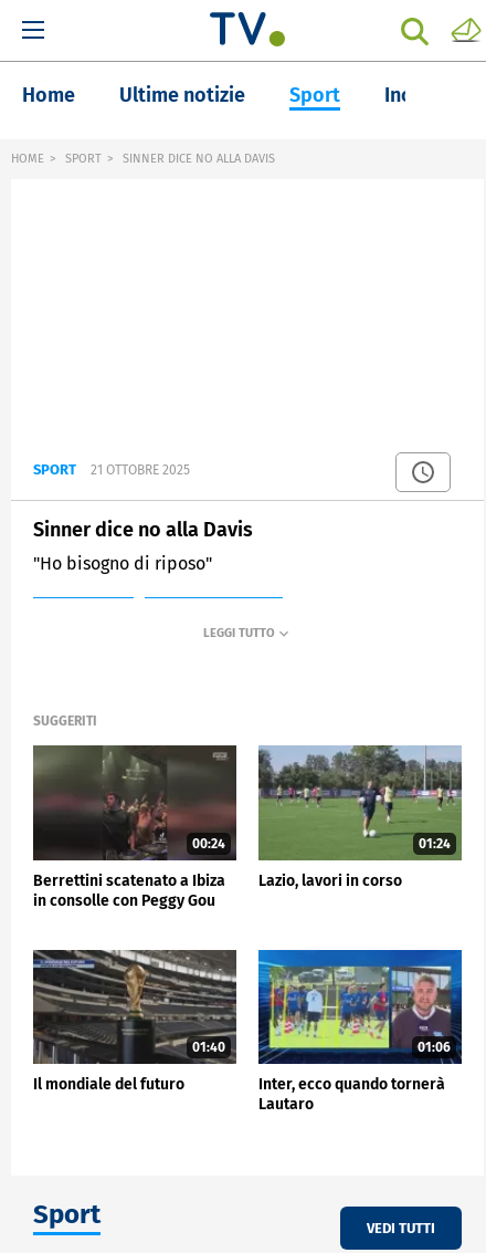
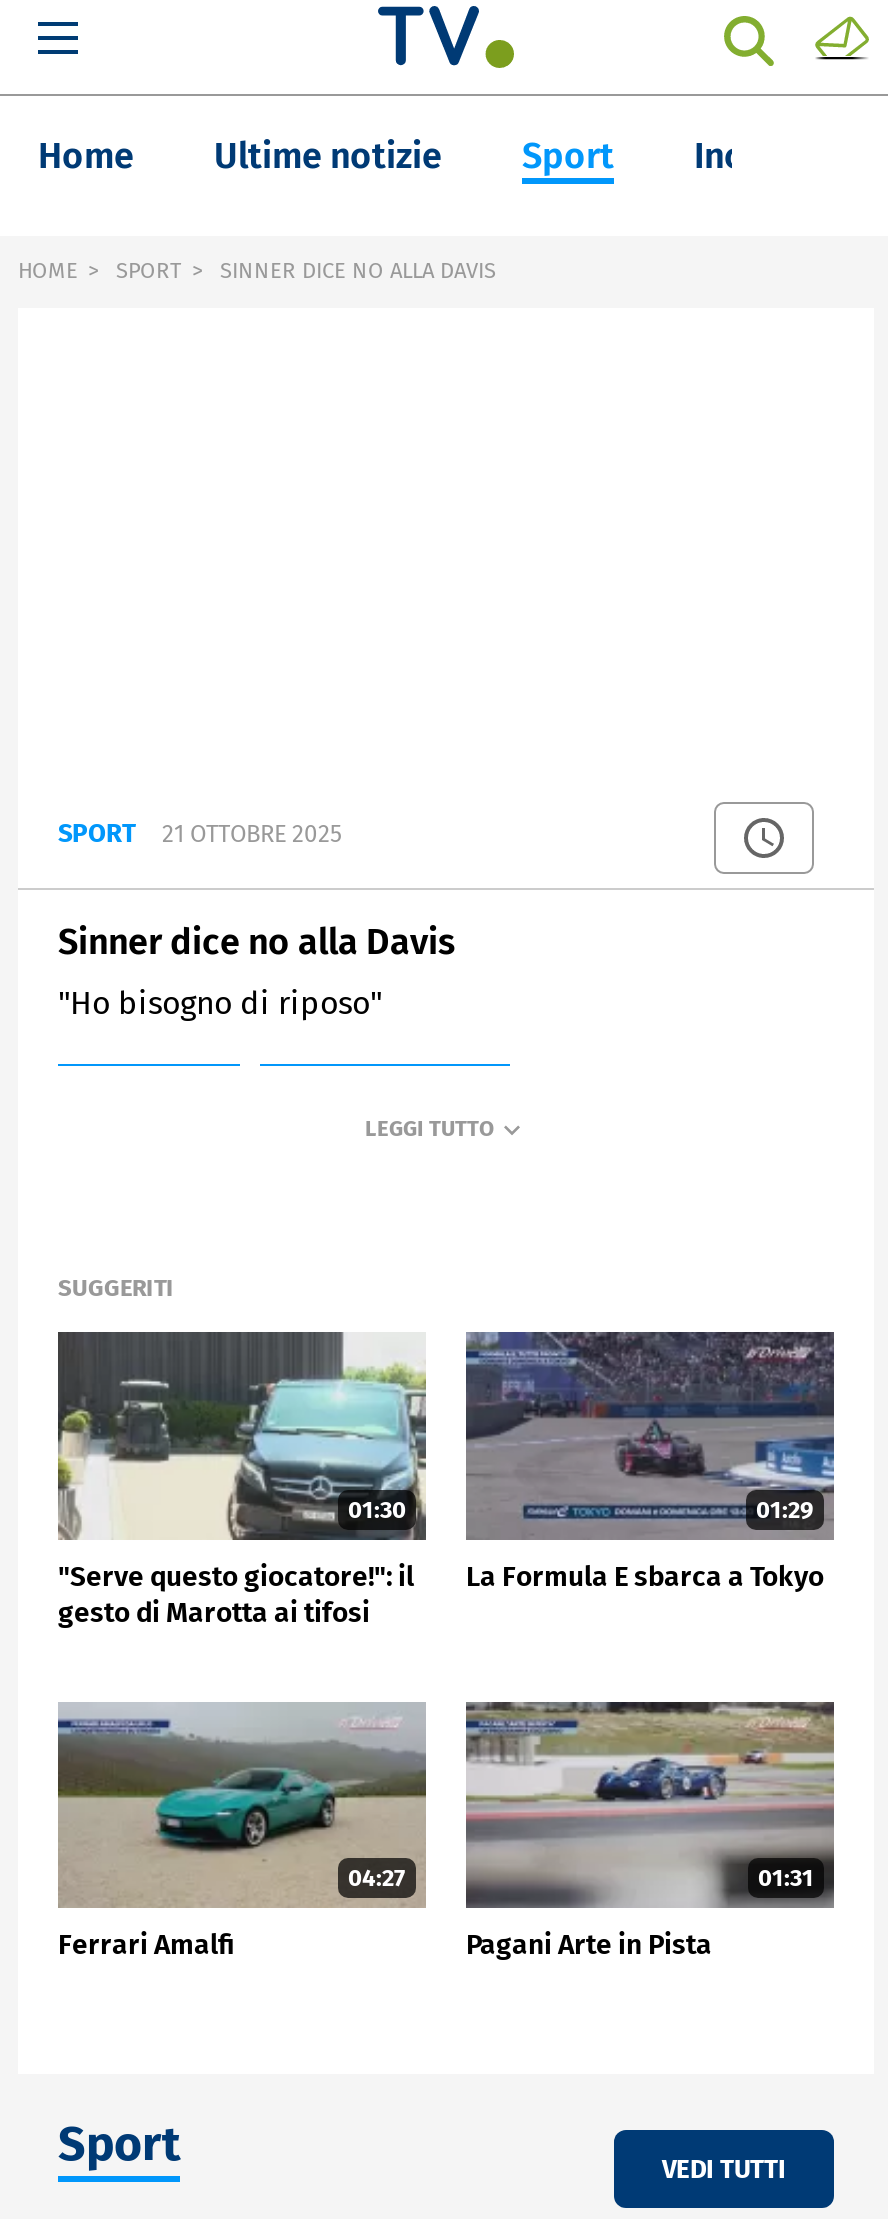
- [image]
- 00:24
+ [image]
+ 01:30

- [image]
- 01:24
+ [image]
+ 01:29

- Berrettini scatenato a Ibiza
- in consolle con Peggy Gou
+ "Serve questo giocatore!": il
+ gesto di Marotta ai tifosi

- Lazio, lavori in corso
+ La Formula E sbarca a Tokyo

- [image]
- 01:40
+ [image]
+ 04:27

- [image]
- 01:06
+ [image]
+ 01:31

- Il mondiale del futuro
+ Ferrari Amalfi

- Inter, ecco quando tornerà
- Lautaro
+ Pagani Arte in Pista
